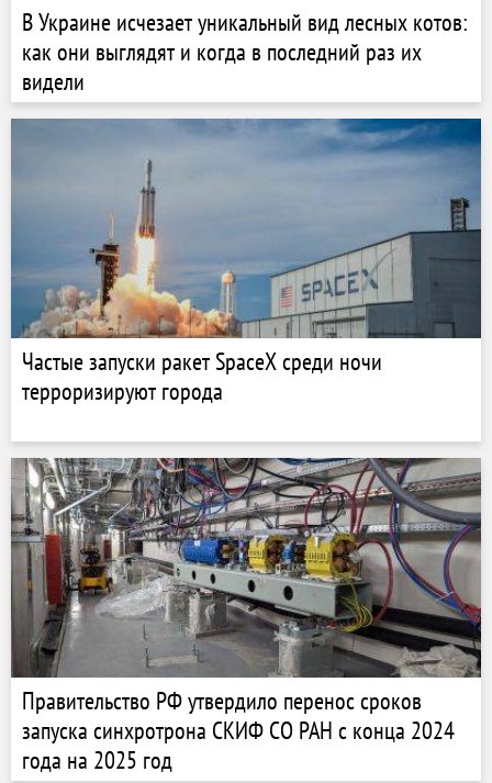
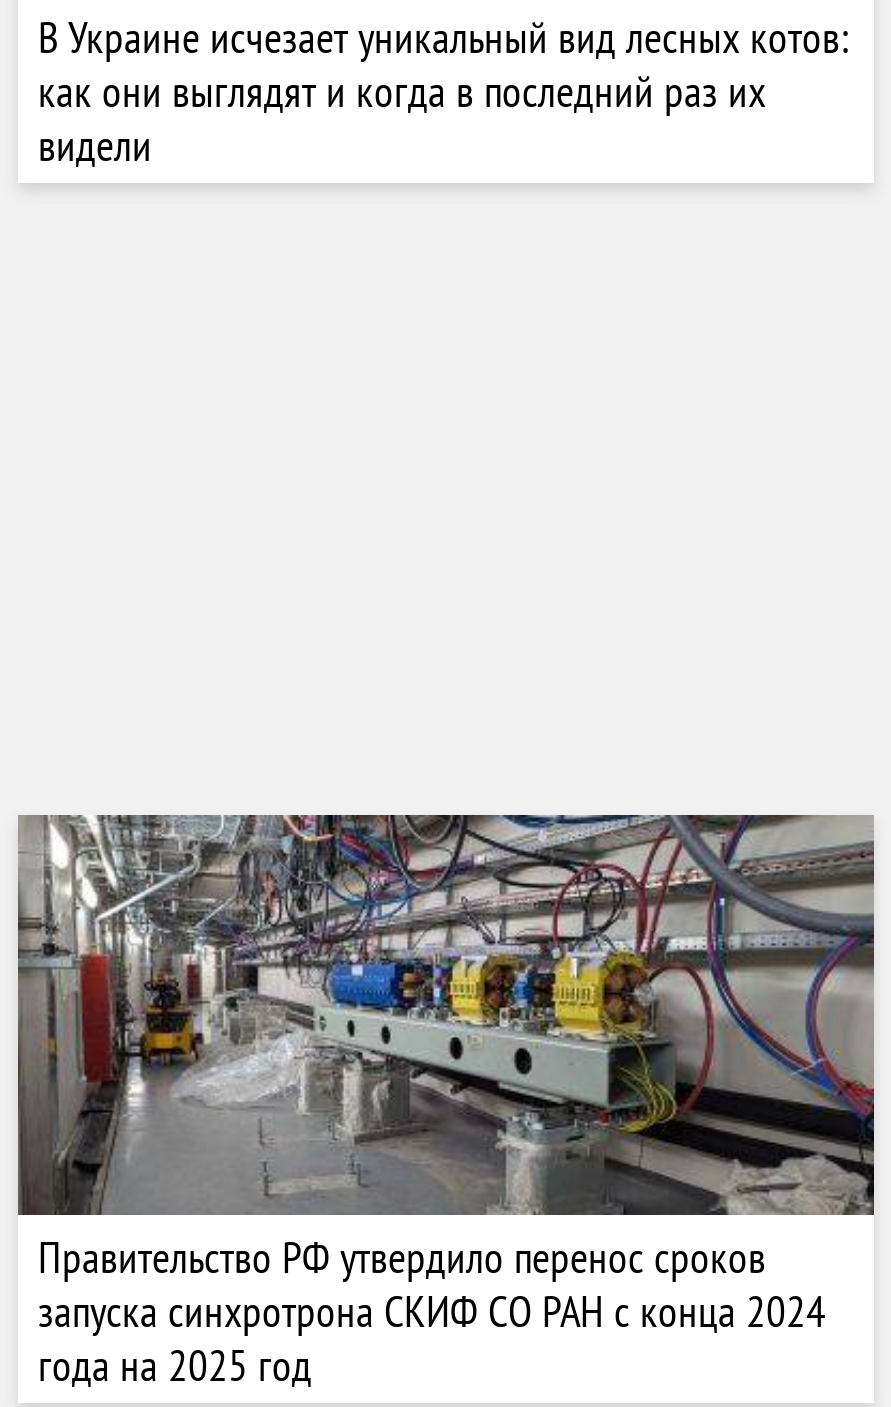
- [image]
- Частые запуски ракет SpaceX среди ночи
- терроризируют города
